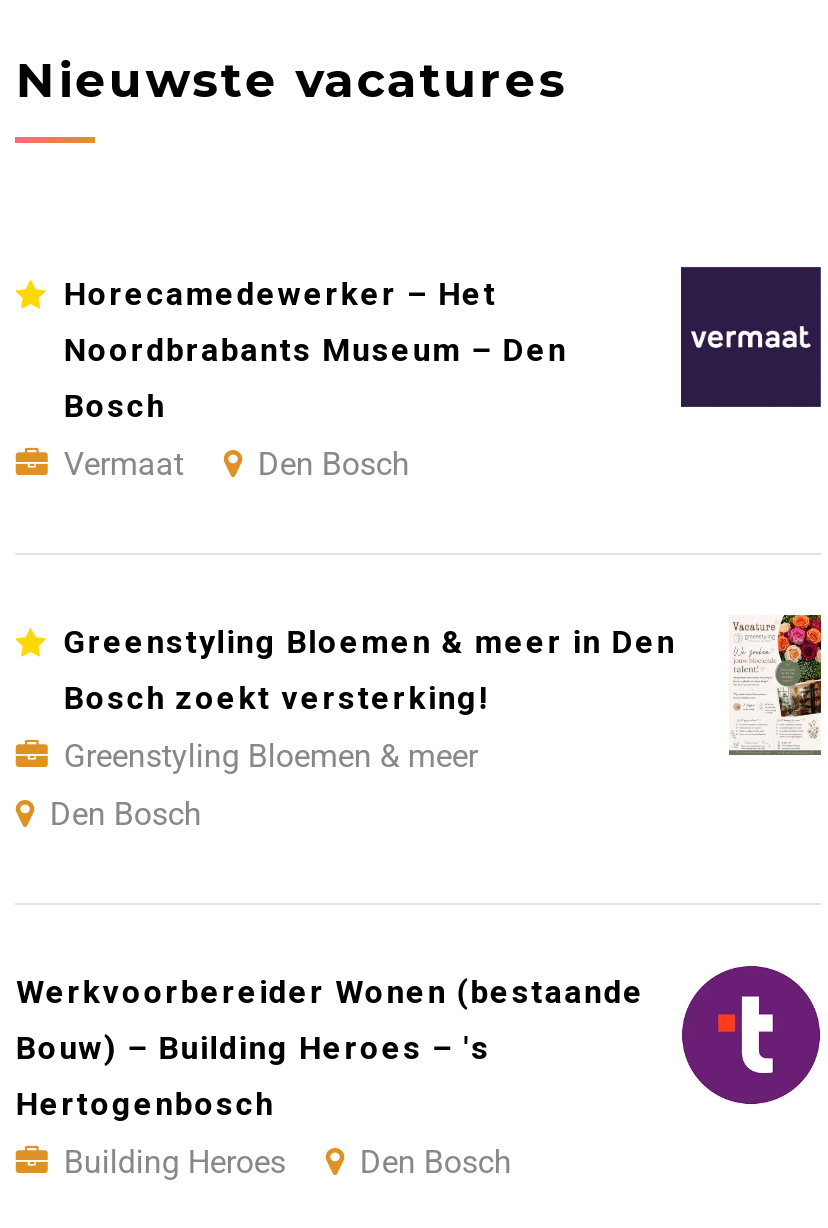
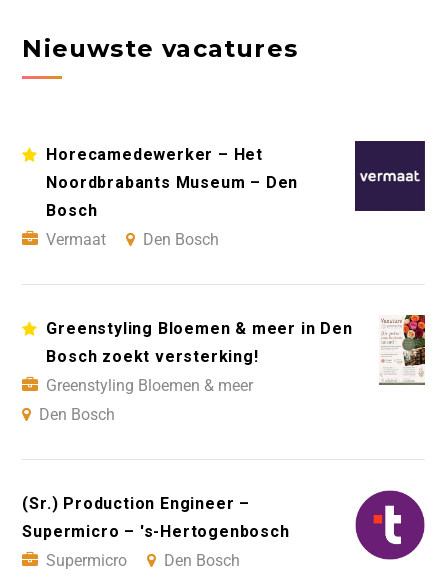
- Werkvoorbereider Wonen (bestaande
- Bouw) – Building Heroes – 's
- Hertogenbosch
- Building Heroes
+ (Sr.) Production Engineer –
+ Supermicro – 's-Hertogenbosch
+ Supermicro
